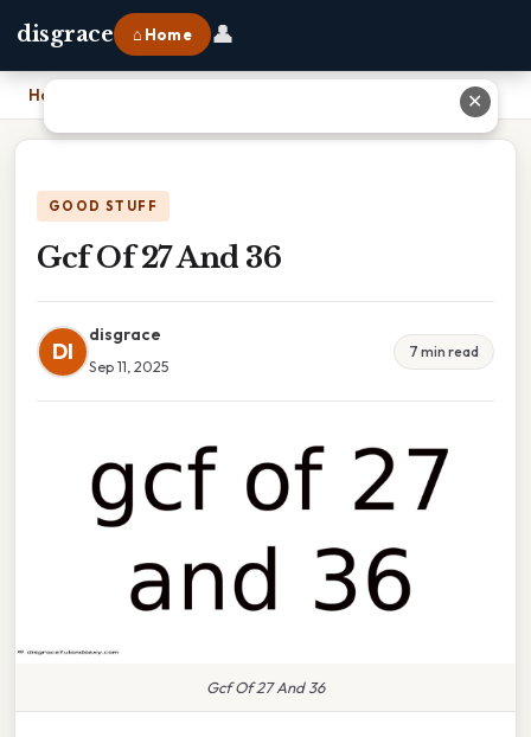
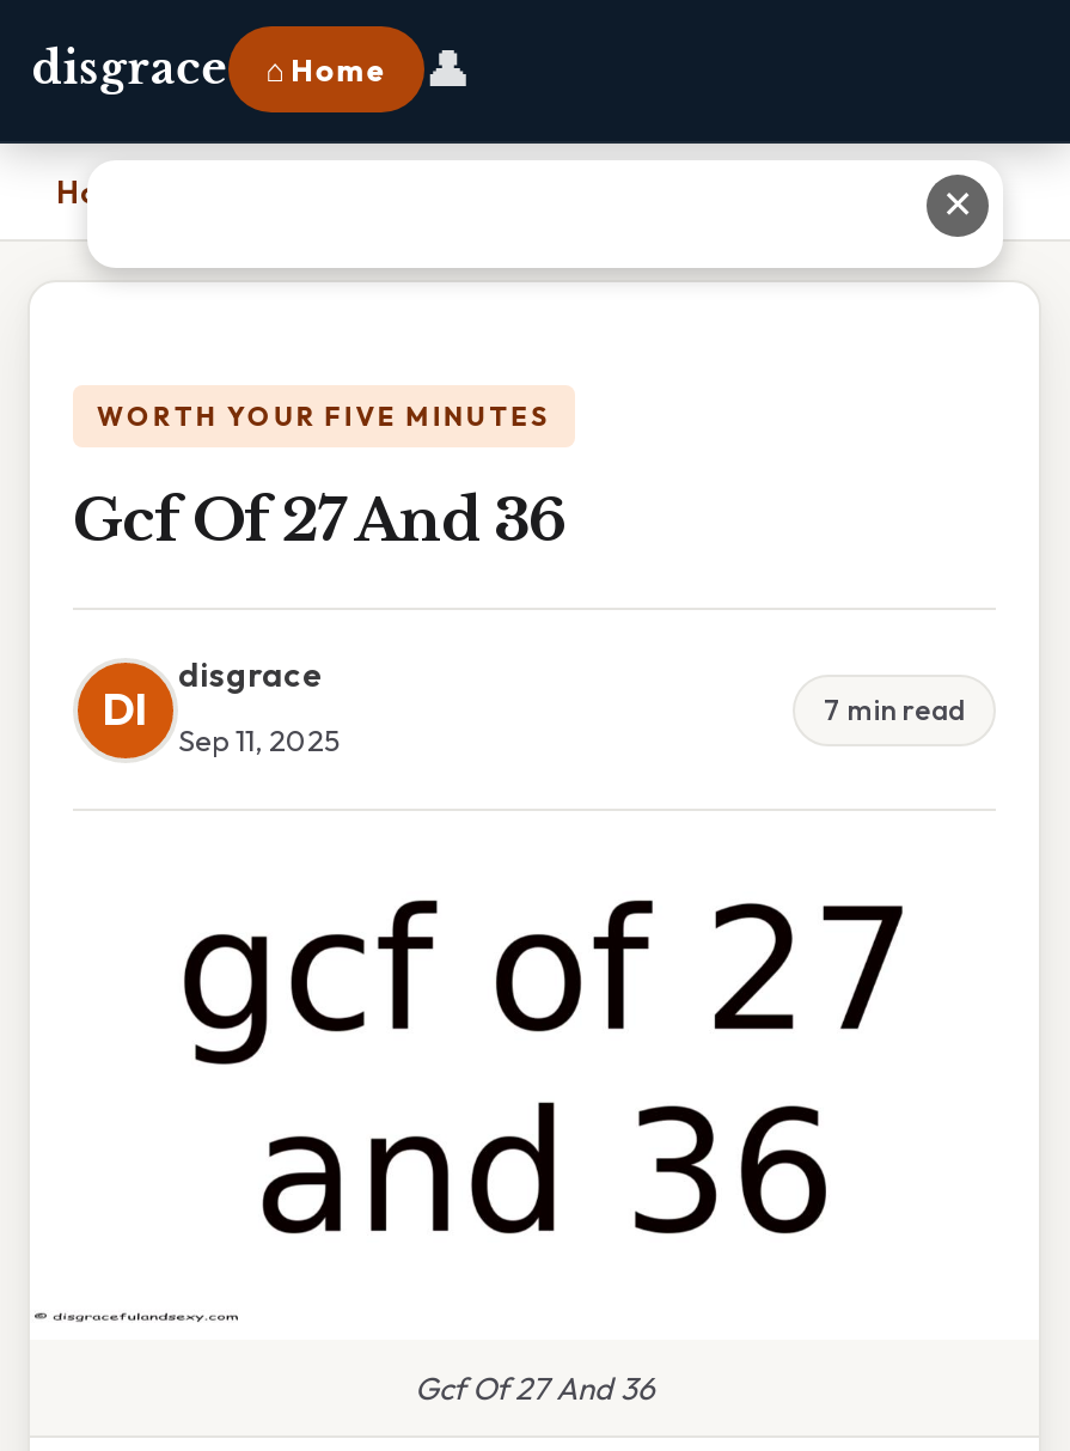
- GOOD STUFF
+ WORTH YOUR FIVE MINUTES
